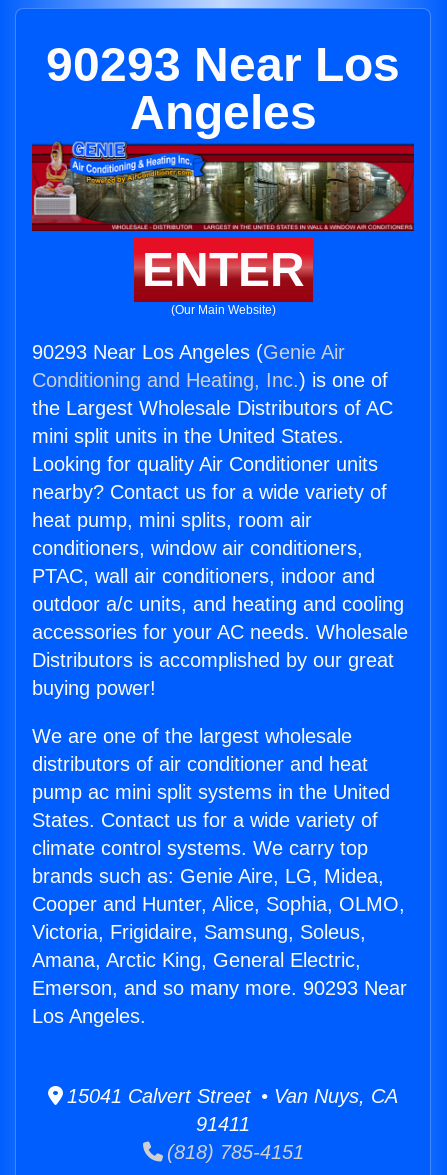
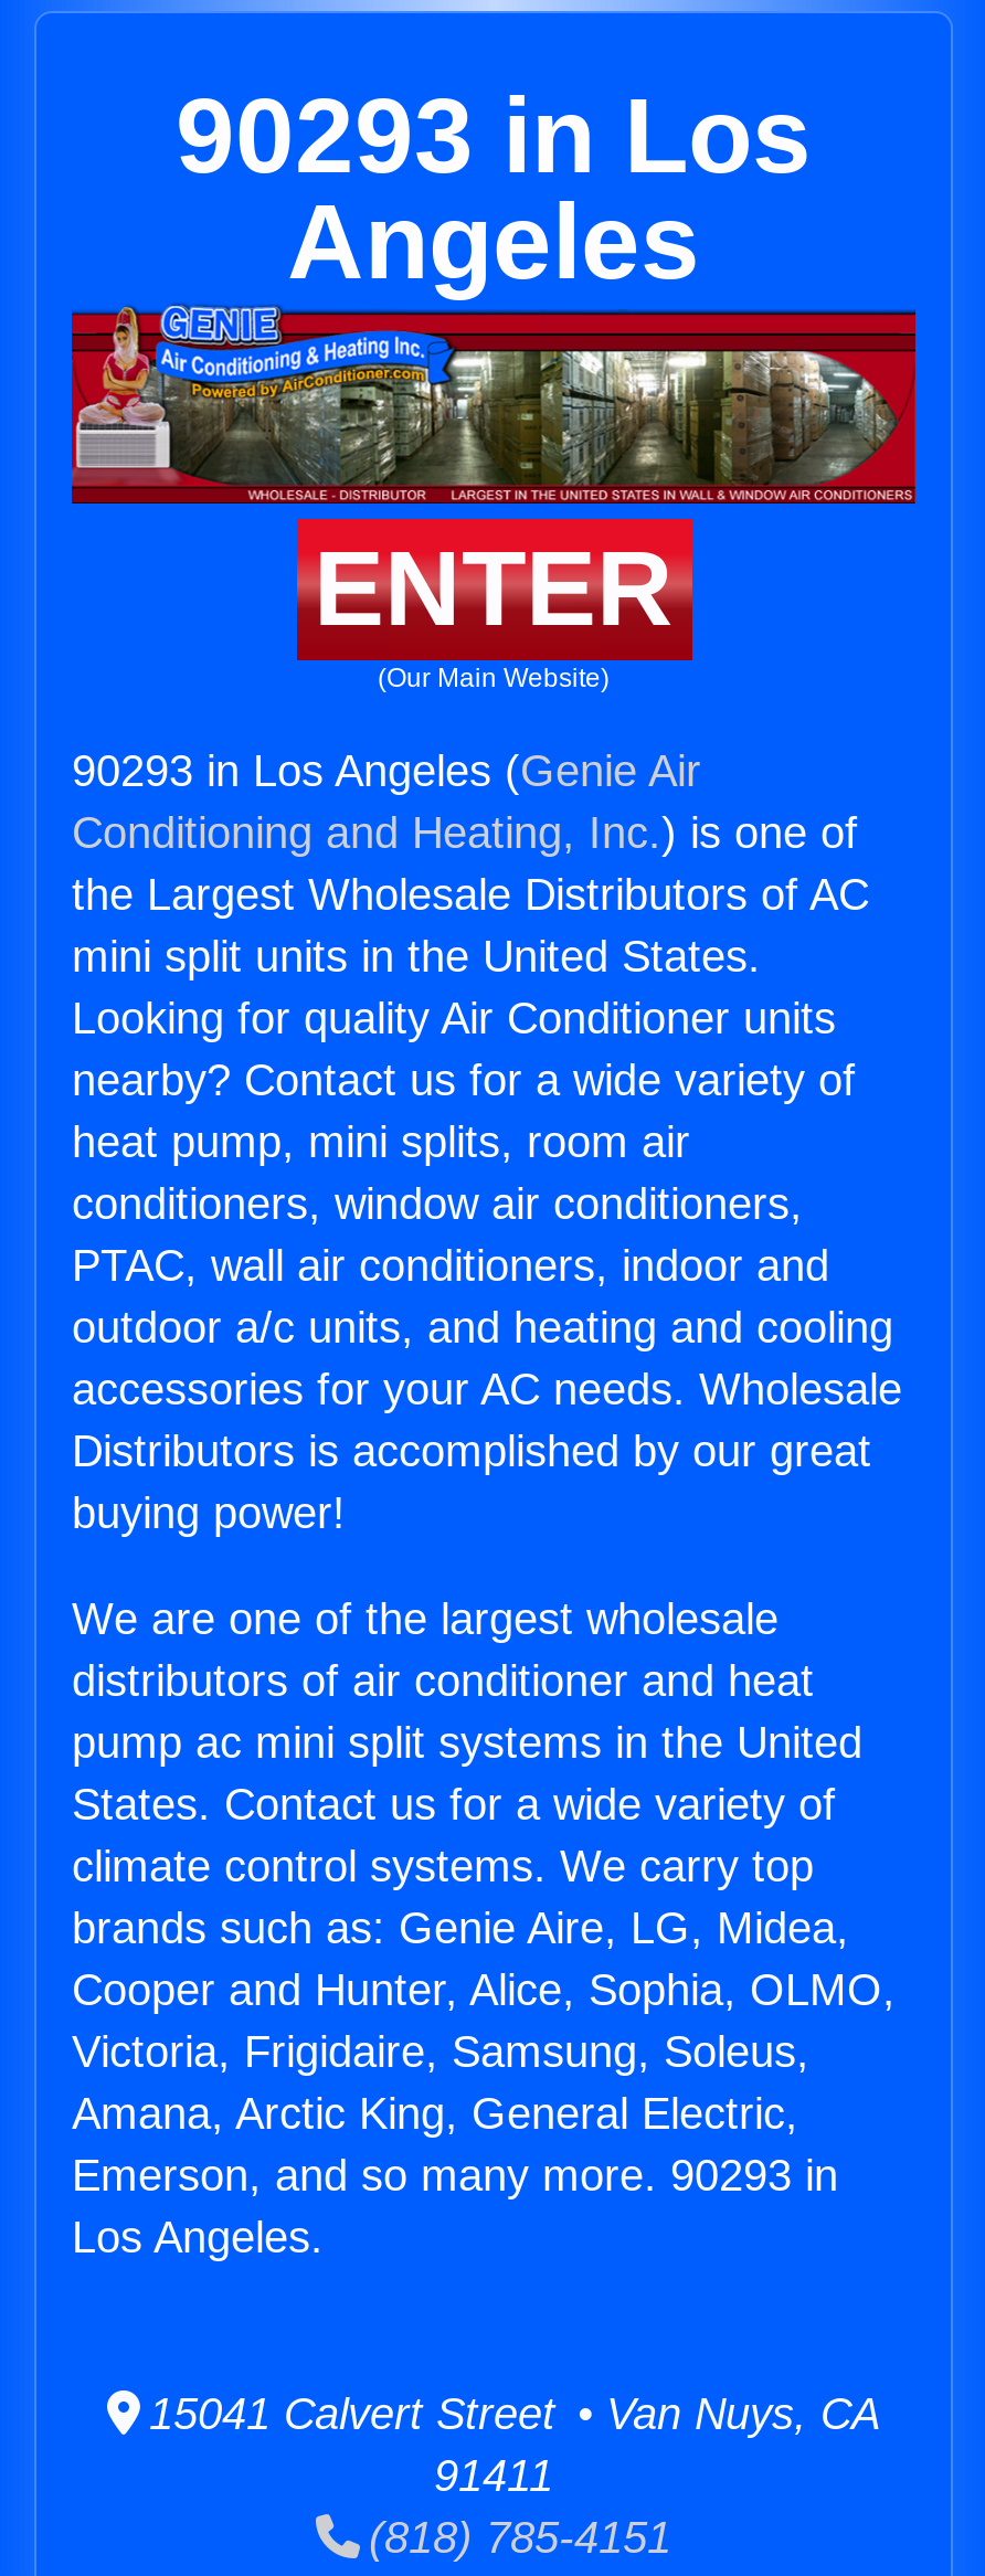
- 90293 Near Los
+ 90293 in Los

- 90293 Near Los Angeles (Genie Air
+ 90293 in Los Angeles (Genie Air

- Emerson, and so many more. 90293 Near
+ Emerson, and so many more. 90293 in
